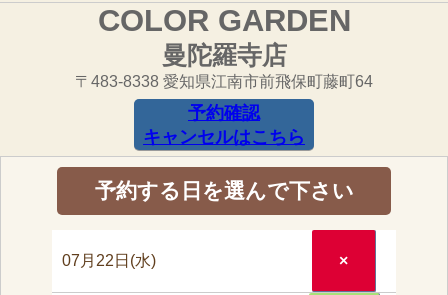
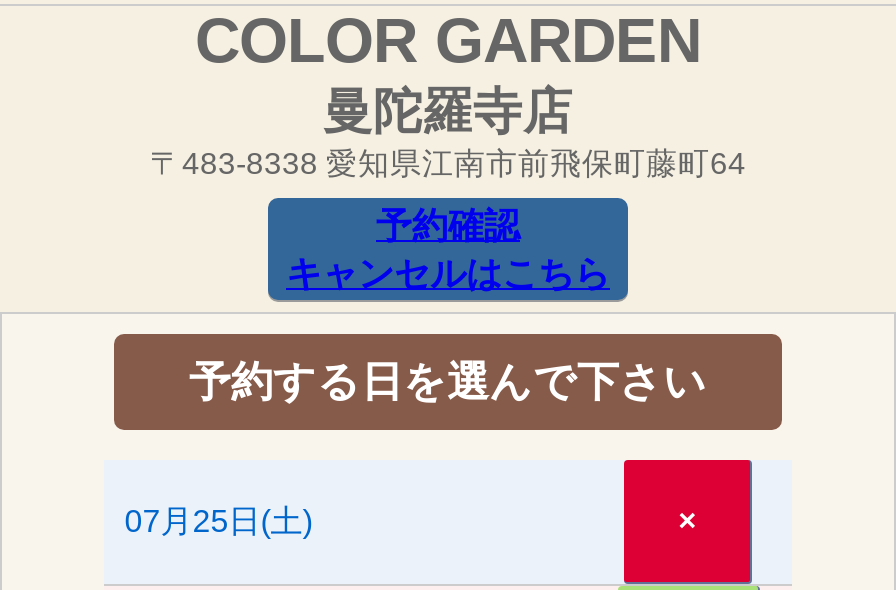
- 07月22日(水)
+ 07月25日(土)
